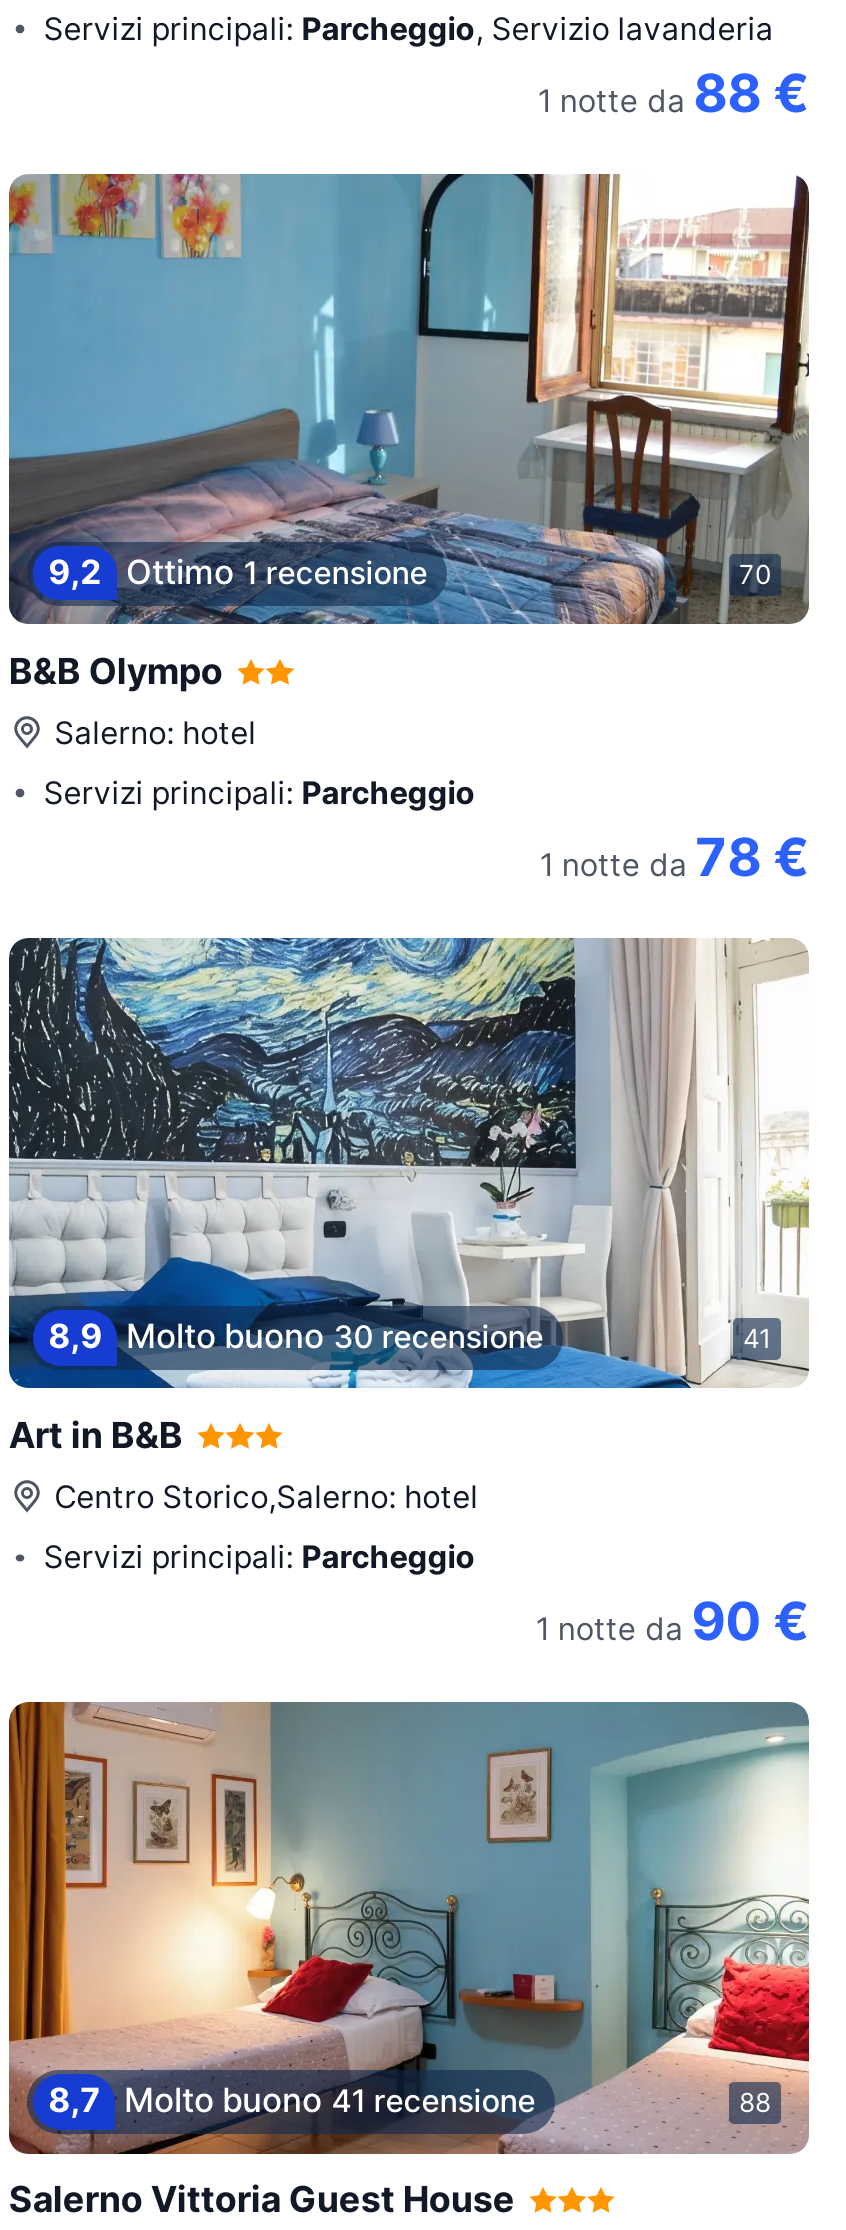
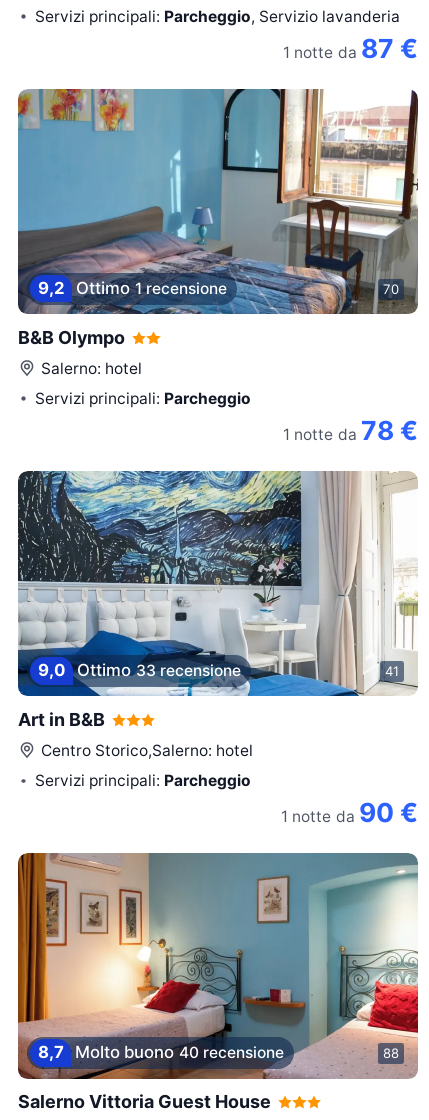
- 1 notte da 88 €
+ 1 notte da 87 €

- 8,9 Molto buono 30 recensione
+ 9,0 Ottimo 33 recensione

- 8,7 Molto buono 41 recensione
+ 8,7 Molto buono 40 recensione
